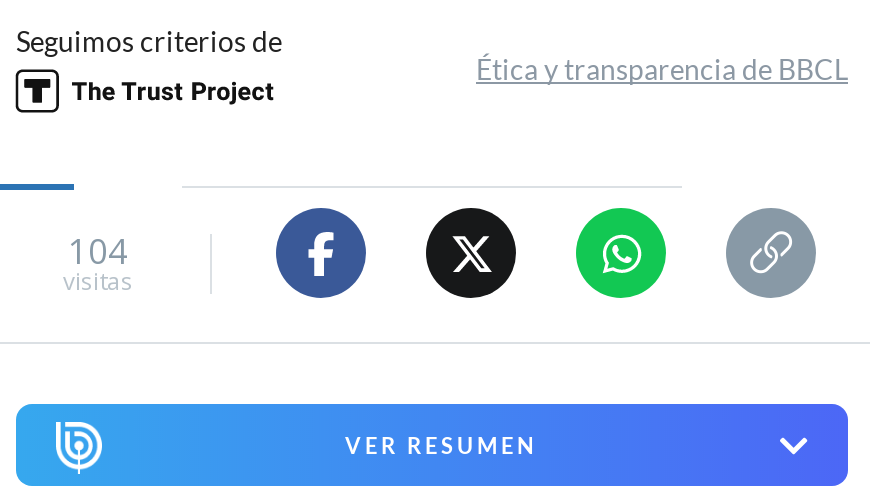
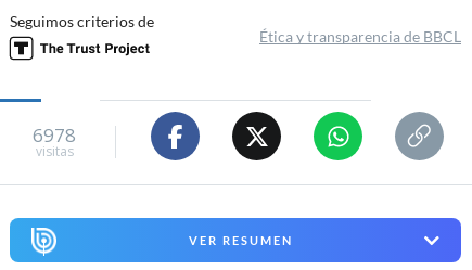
- 104
+ 6978
